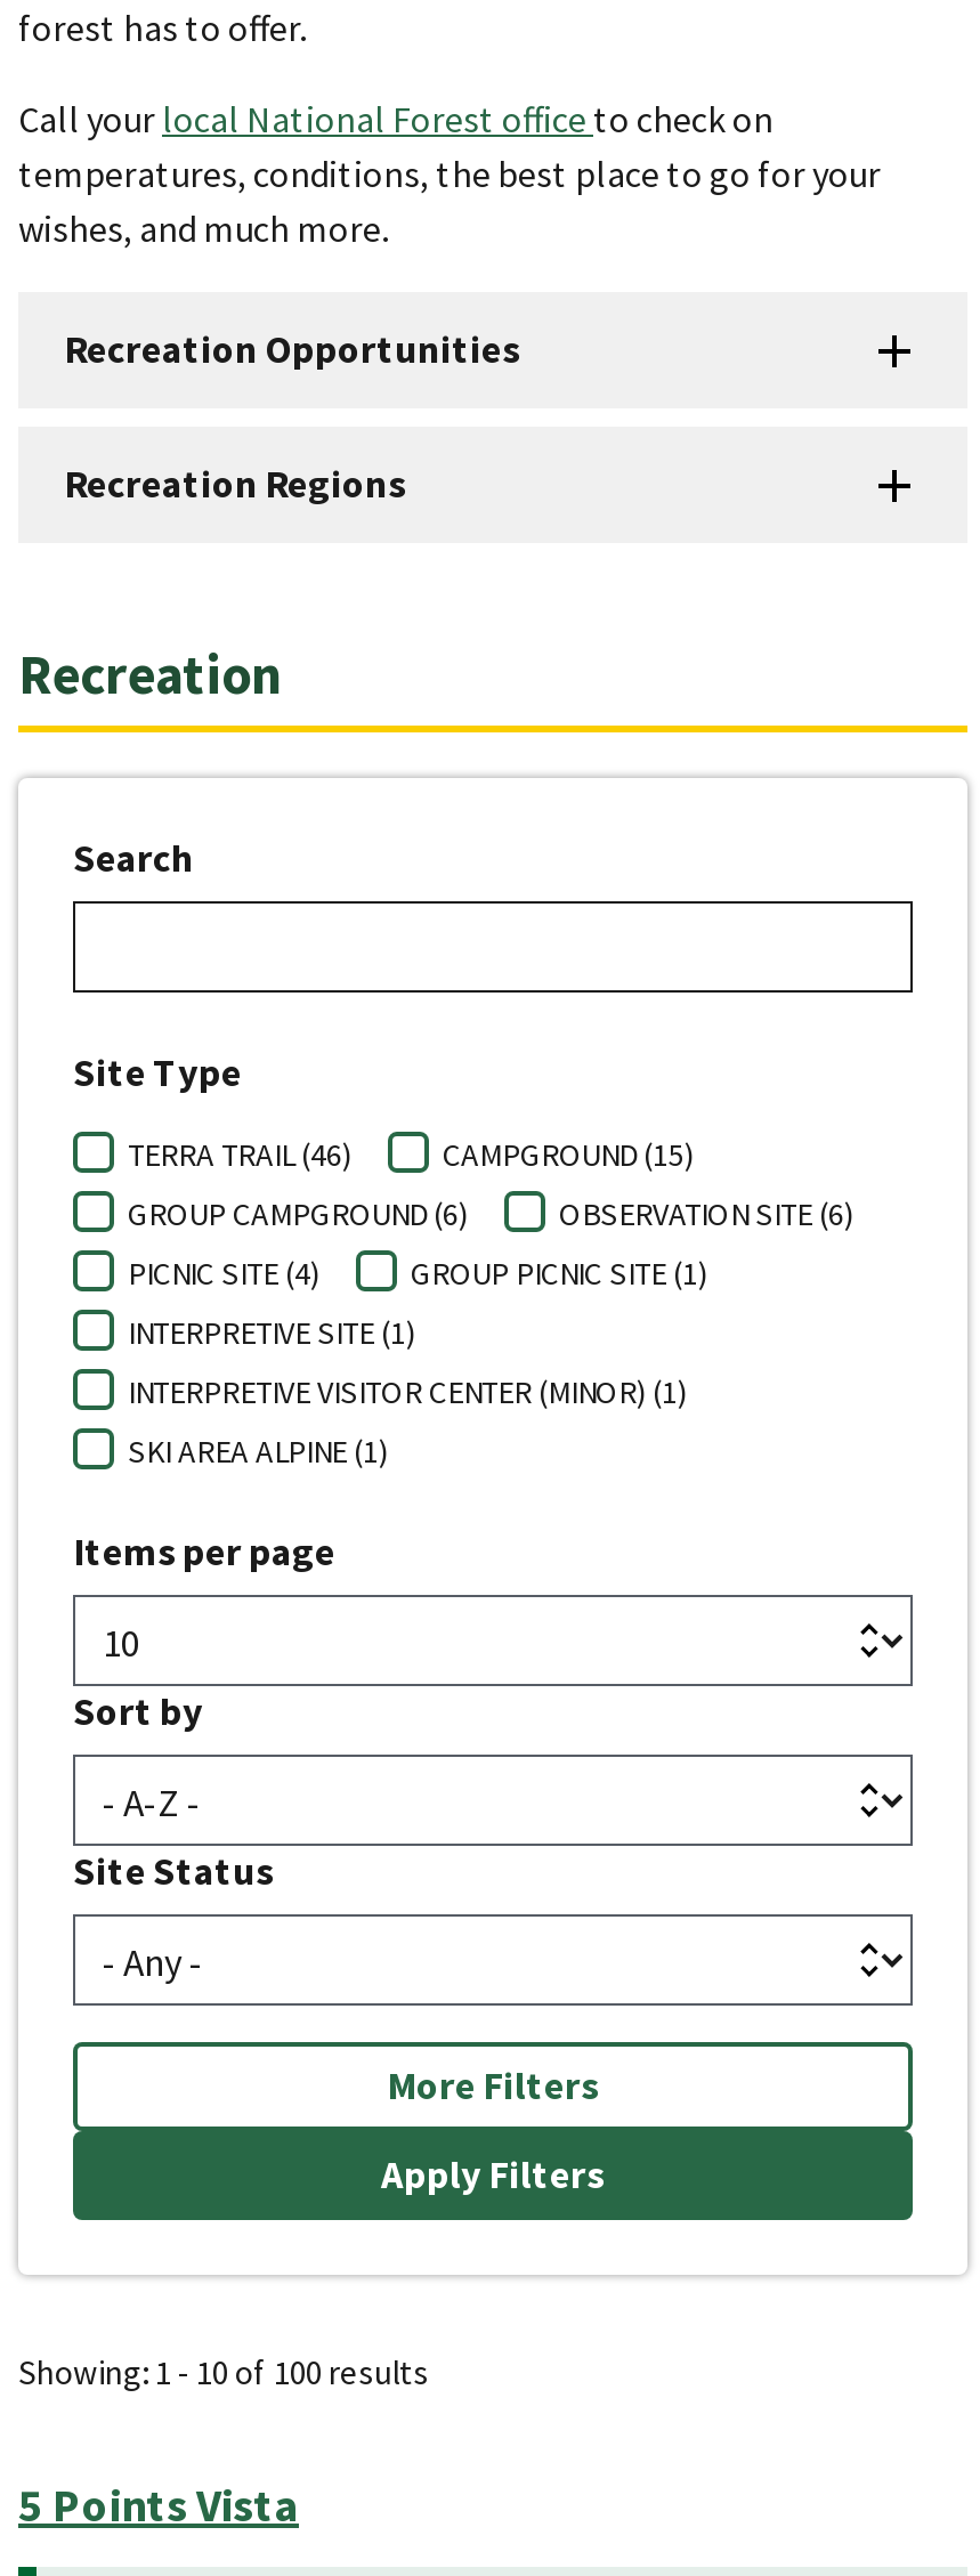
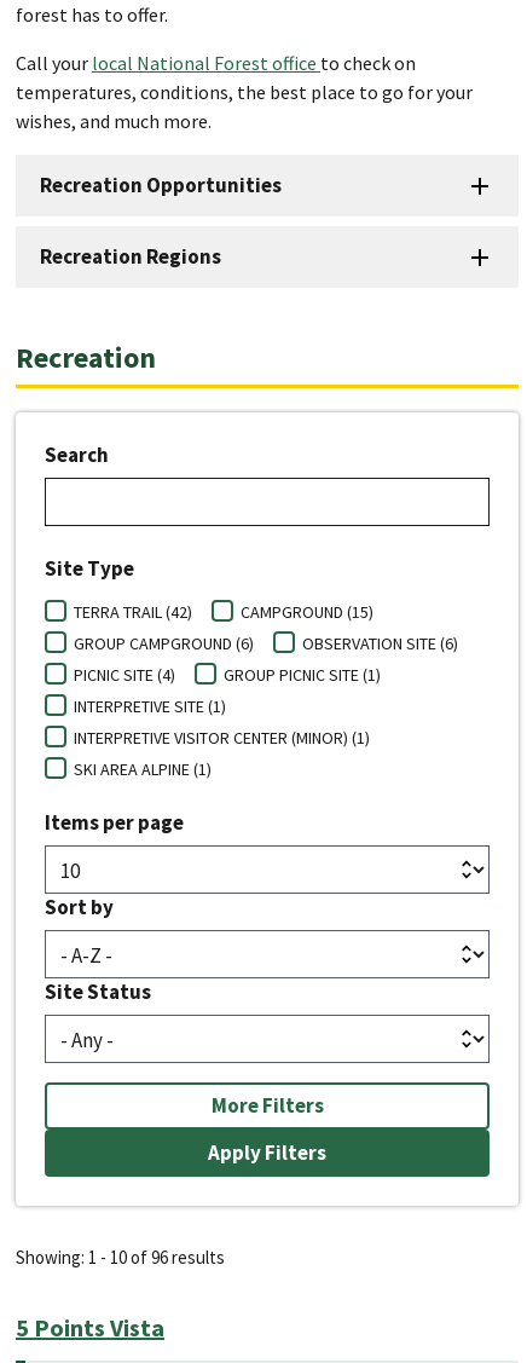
- TERRA TRAIL (46)
+ TERRA TRAIL (42)

- Showing: 1 - 10 of 100 results
+ Showing: 1 - 10 of 96 results
